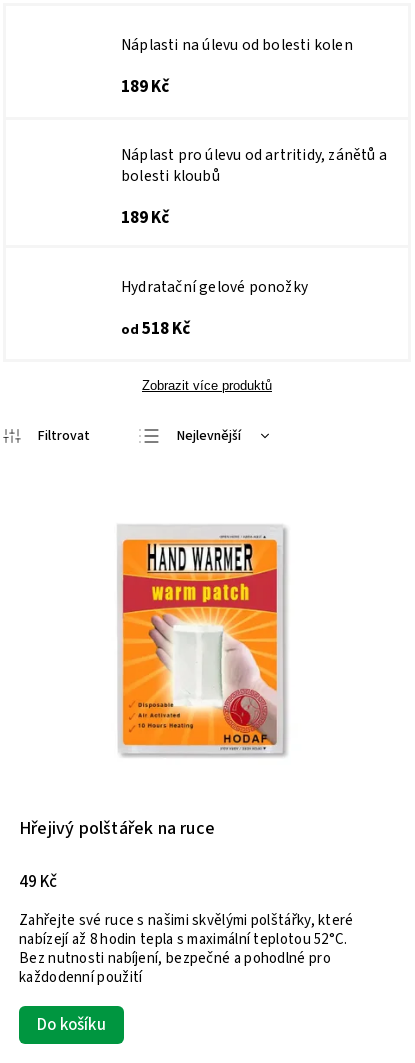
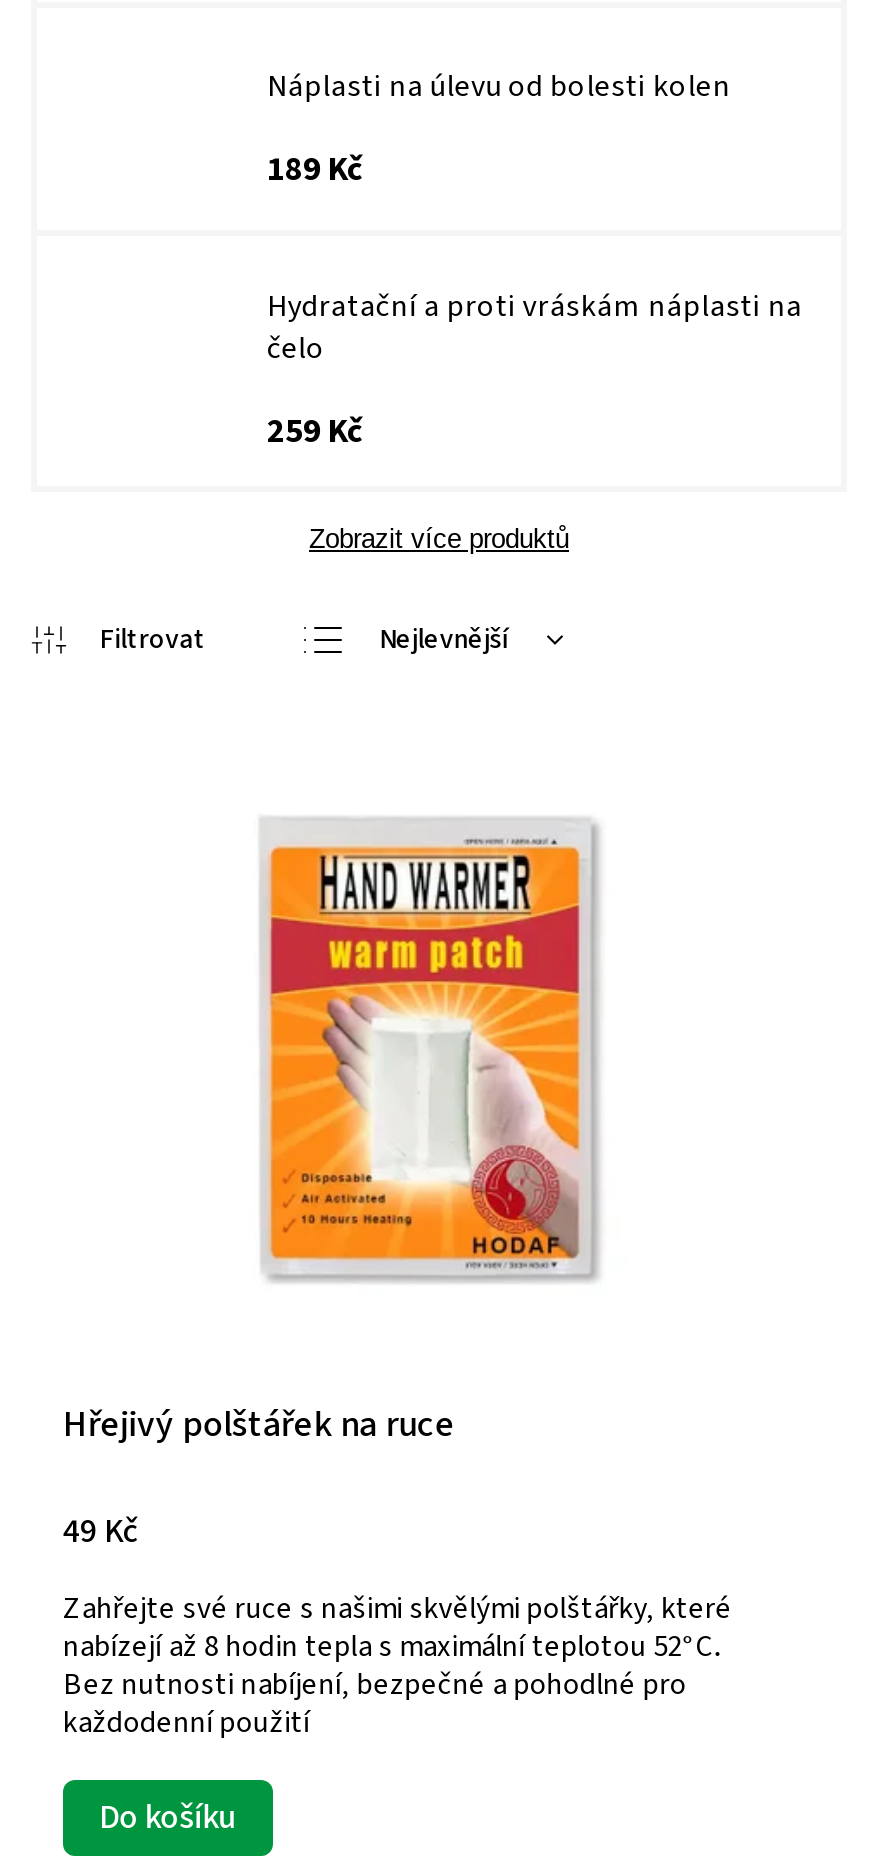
- Náplast pro úlevu od artritidy, zánětů a
- bolesti kloubů
- 189 Kč
- Hydratační gelové ponožky
- od518 Kč
+ Hydratační a proti vráskám náplasti na
+ čelo
+ 259 Kč
